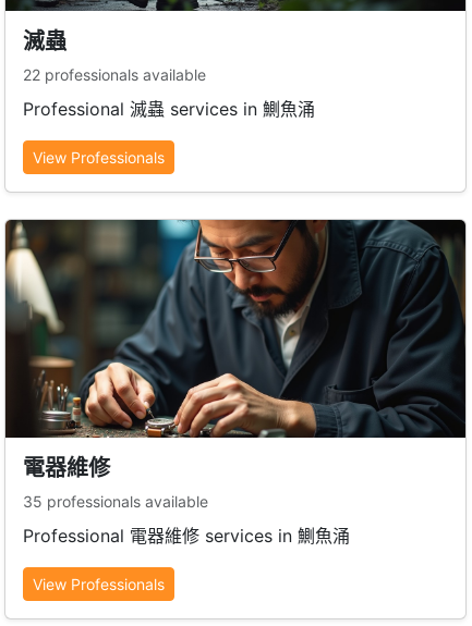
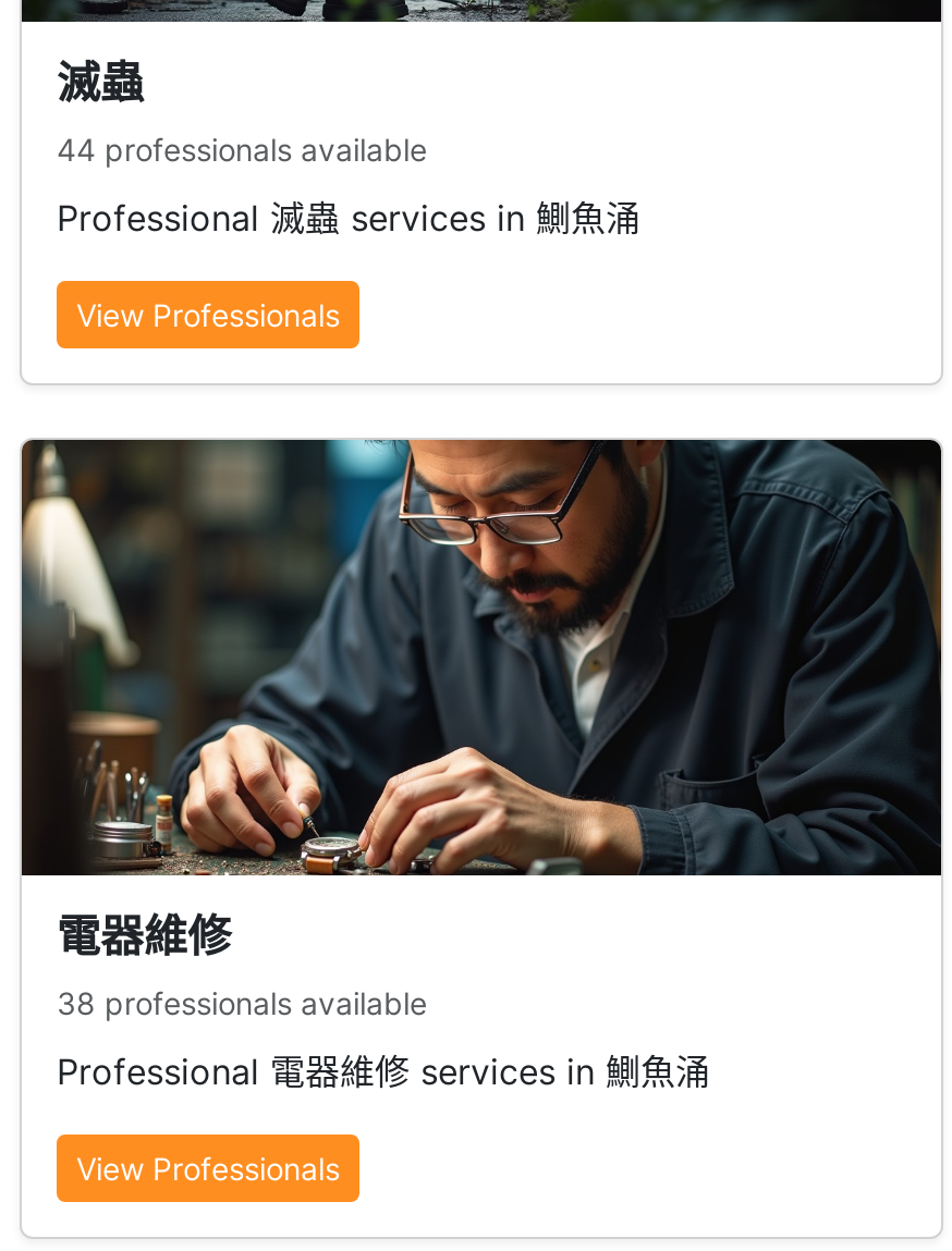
- 22 professionals available
+ 44 professionals available

- 35 professionals available
+ 38 professionals available
